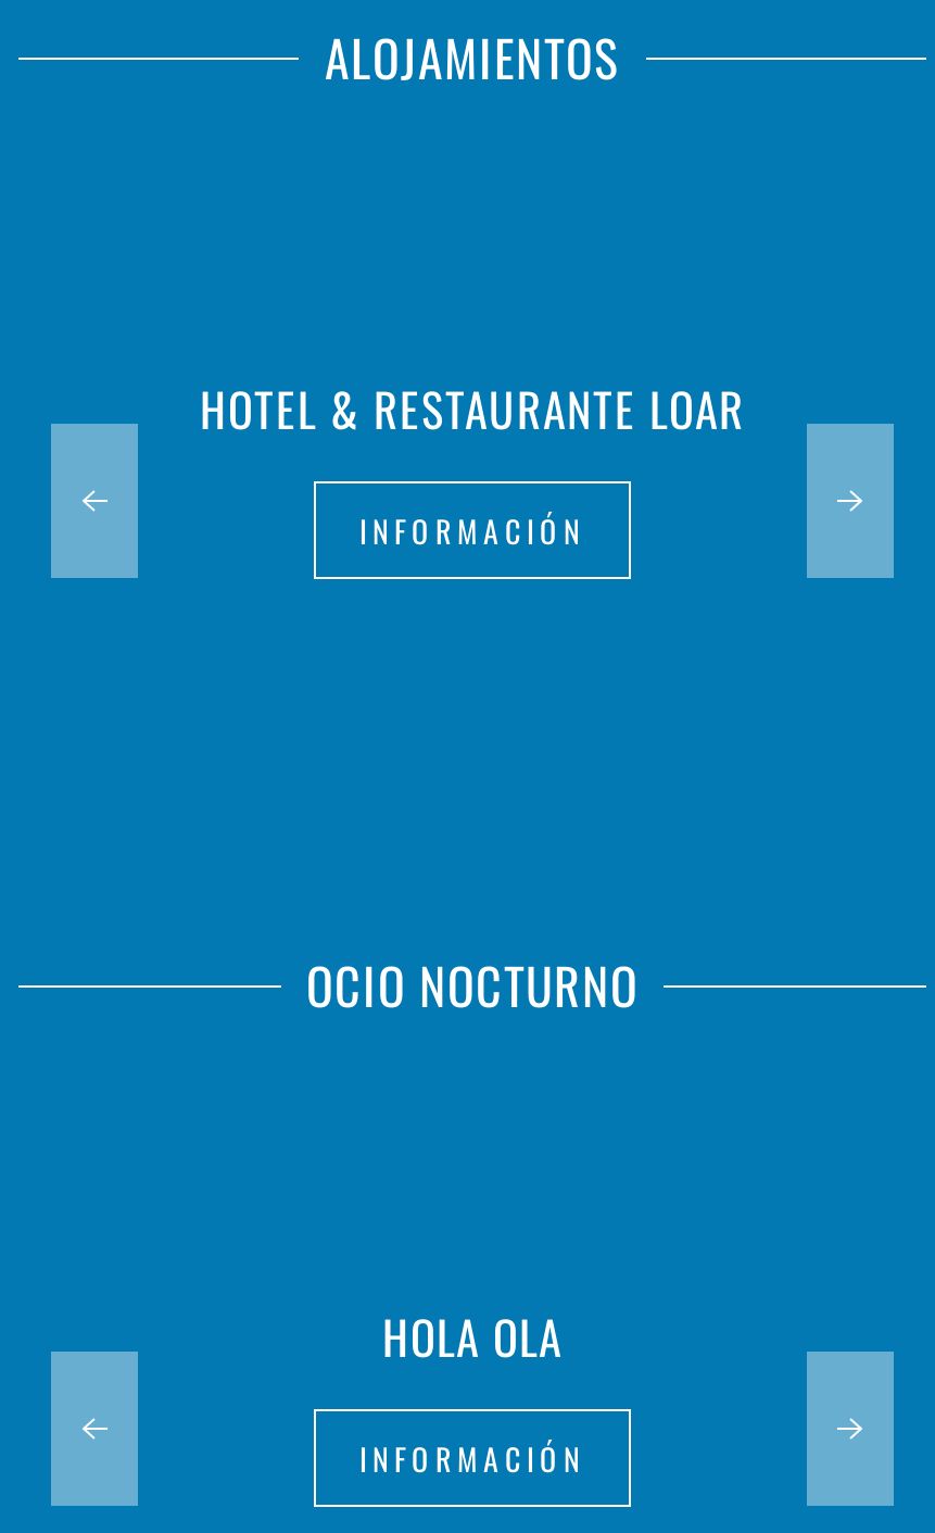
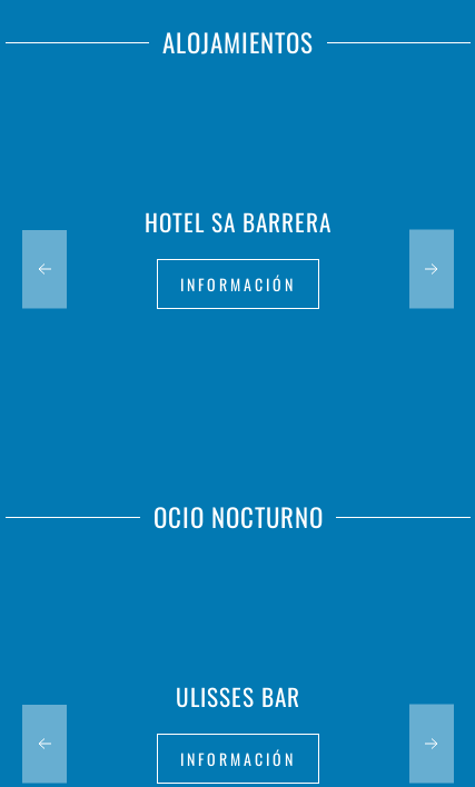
- HOTEL & RESTAURANTE LOAR
+ HOTEL SA BARRERA

- HOLA OLA
+ ULISSES BAR
